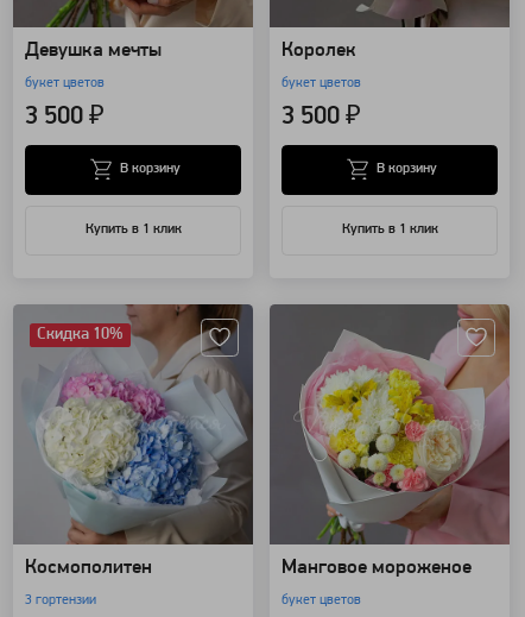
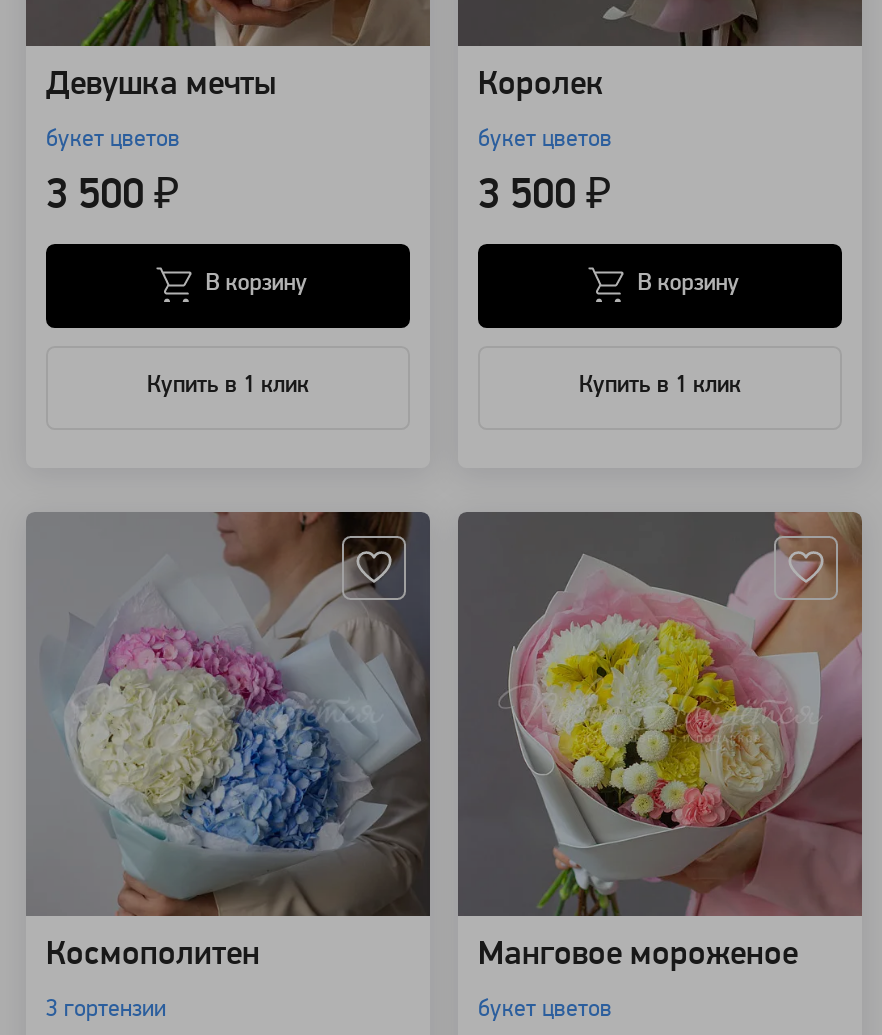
- Скидка 10%
